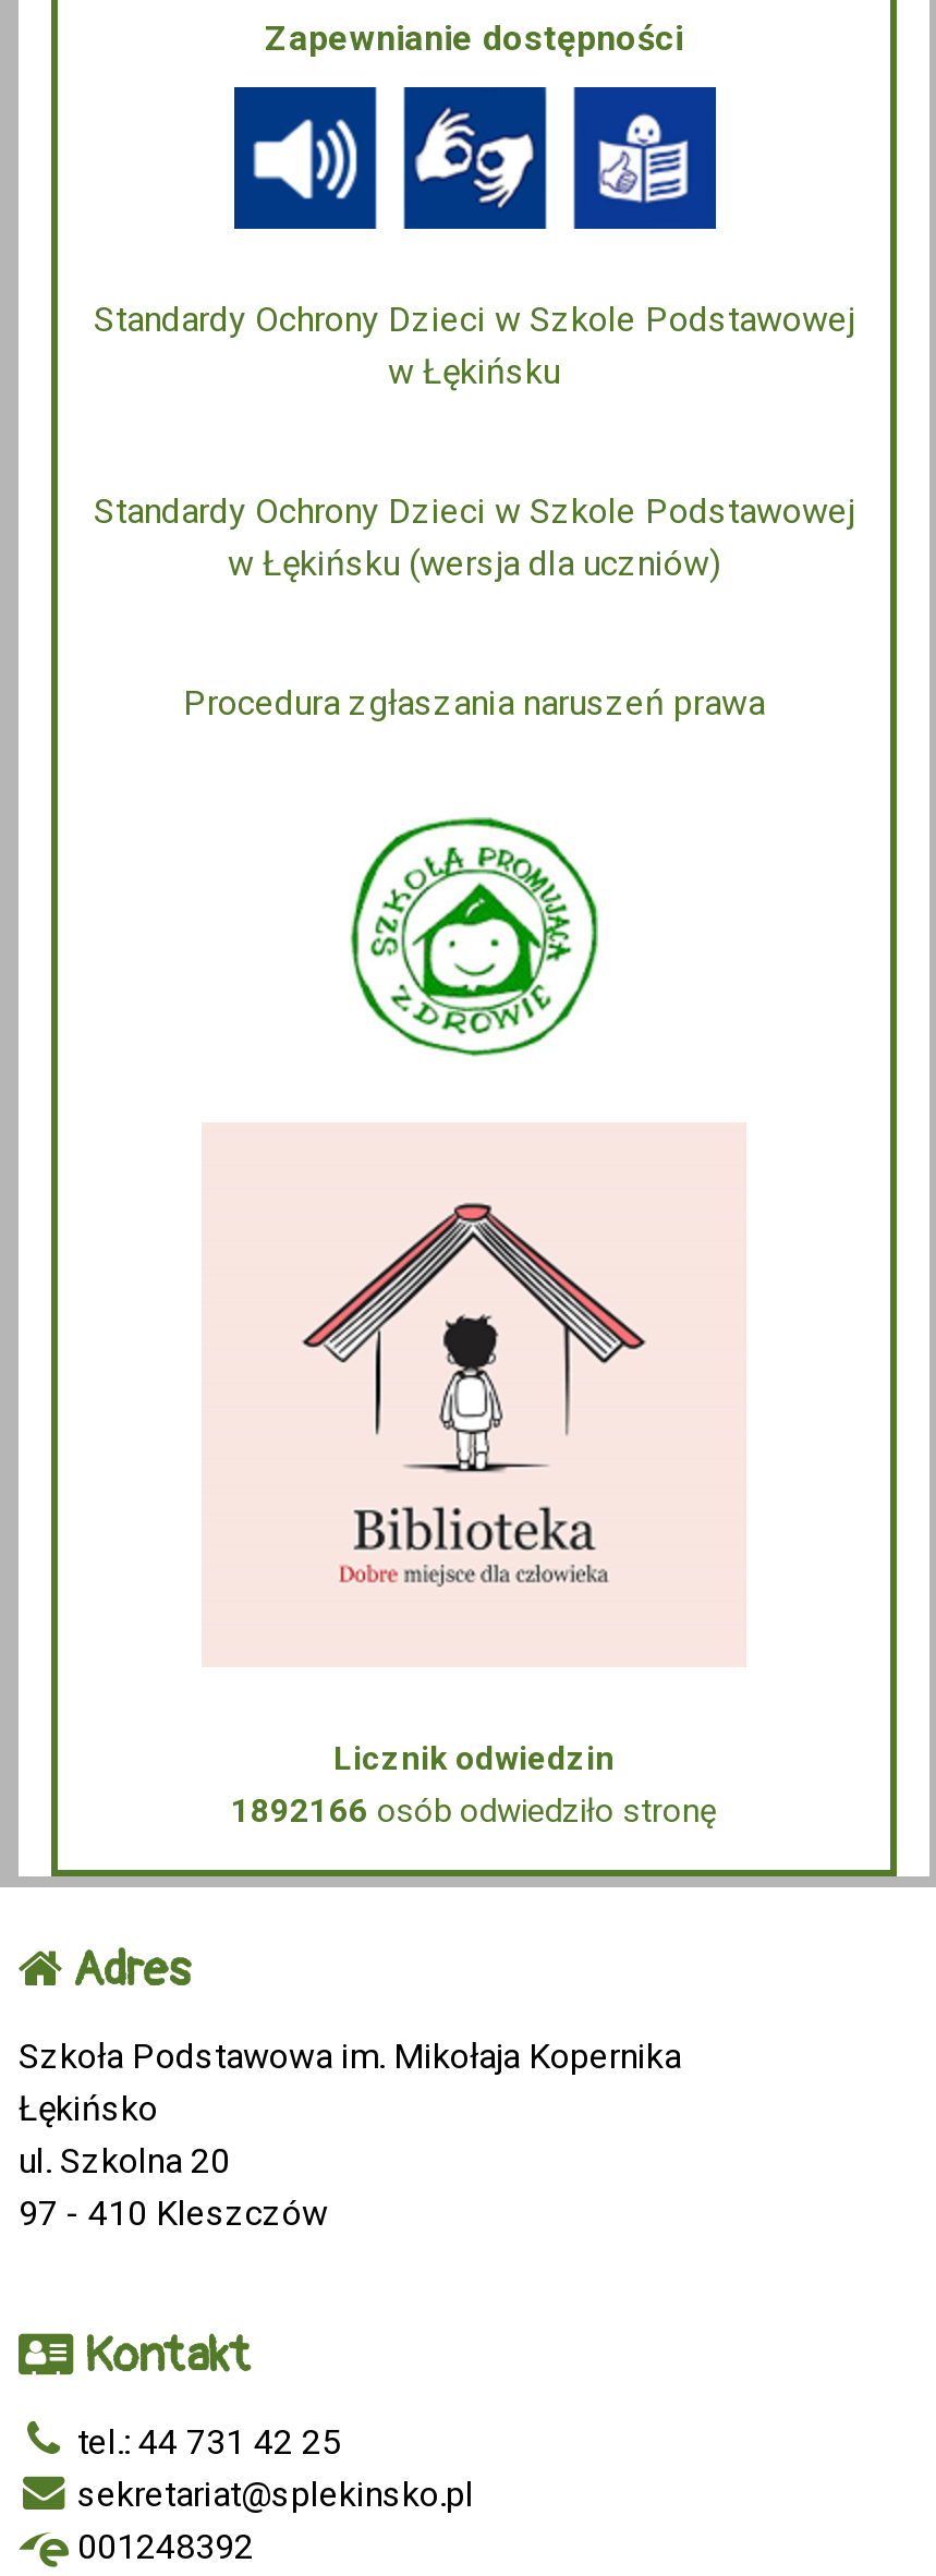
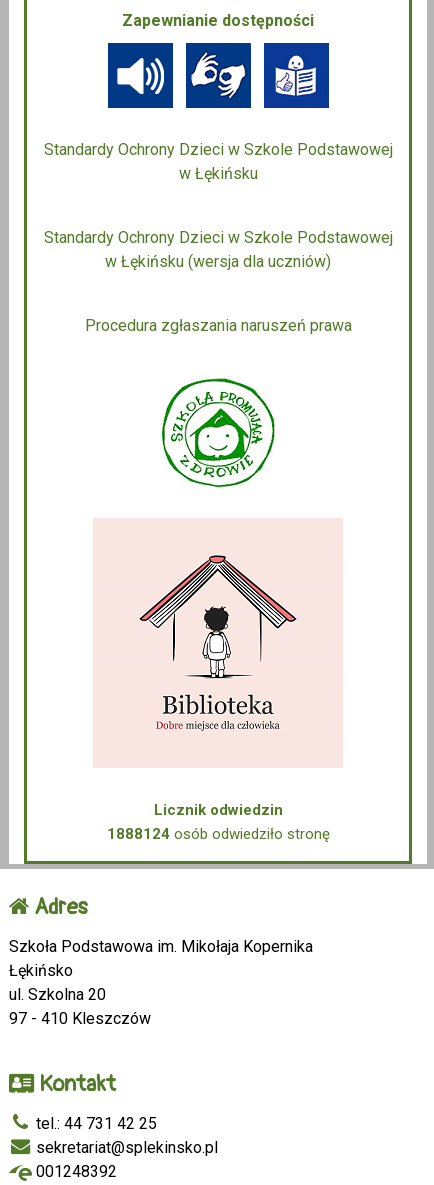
- 1892166 osób odwiedziło stronę
+ 1888124 osób odwiedziło stronę
